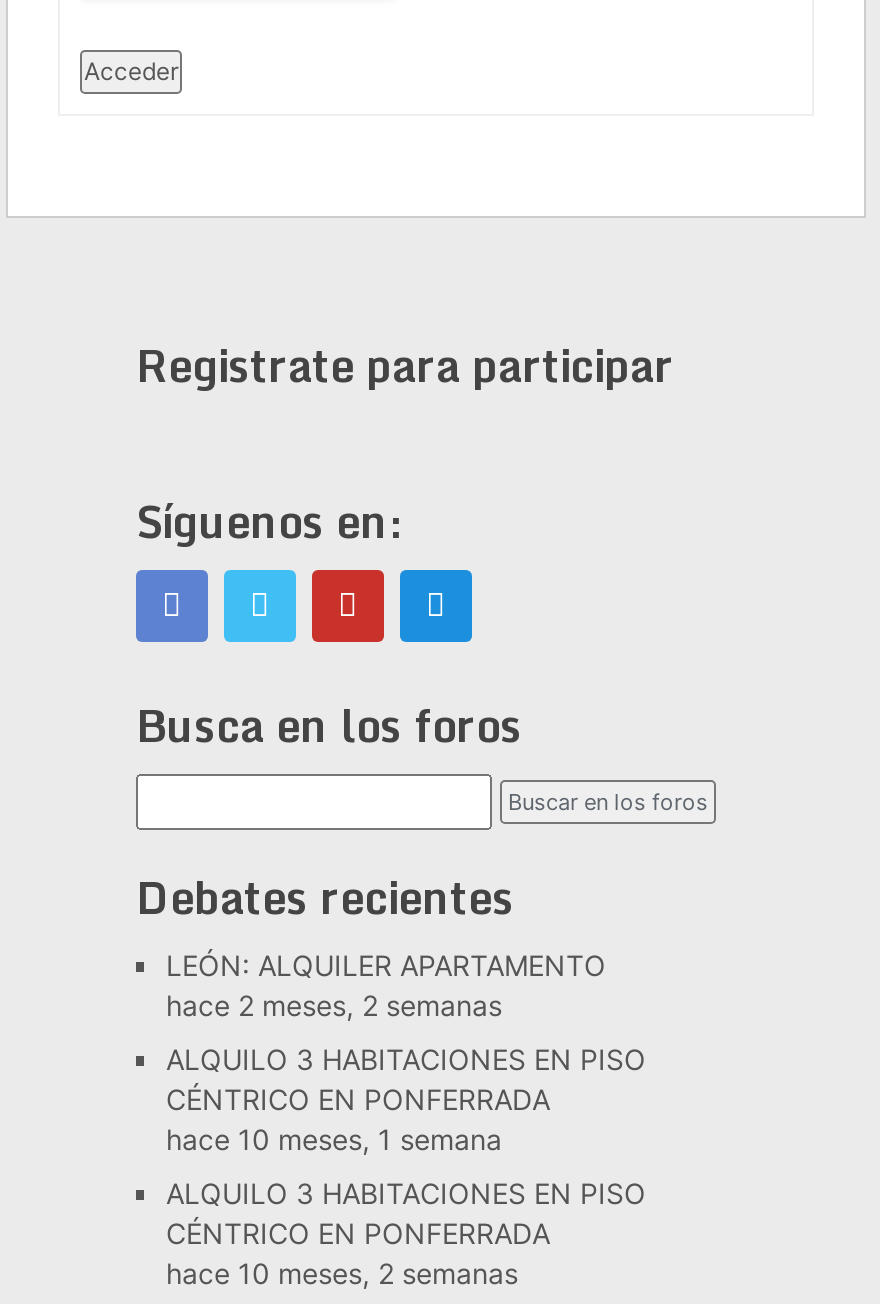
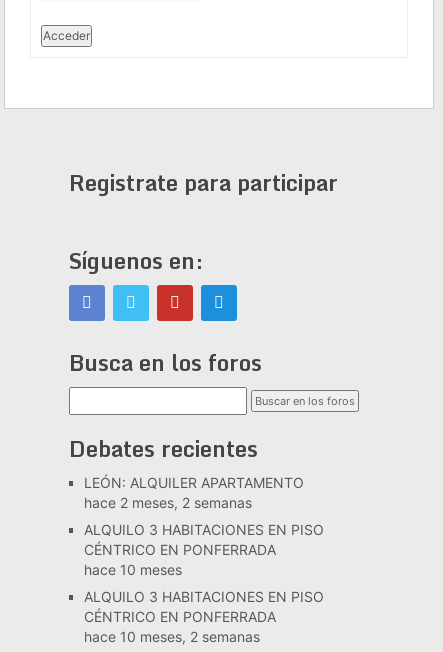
- hace 10 meses, 1 semana
+ hace 10 meses
